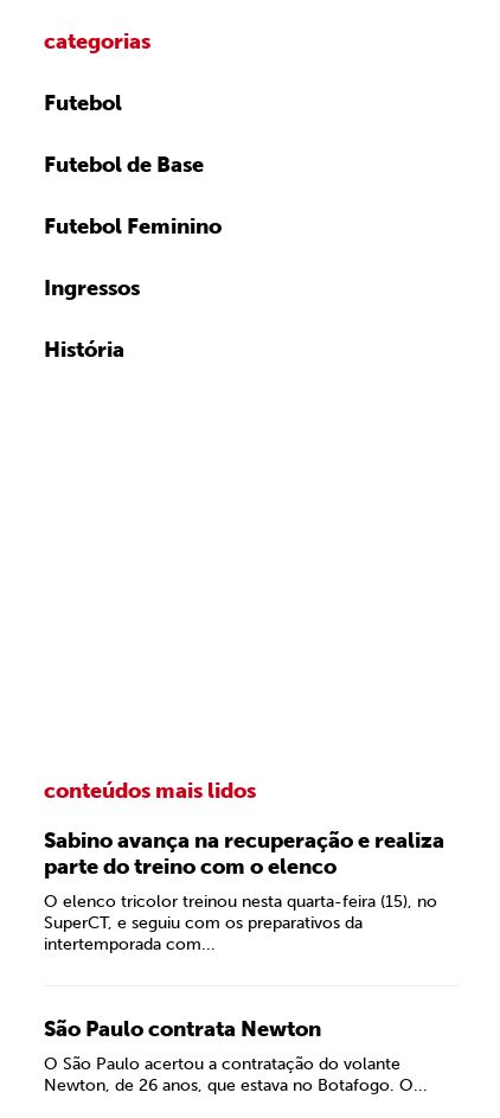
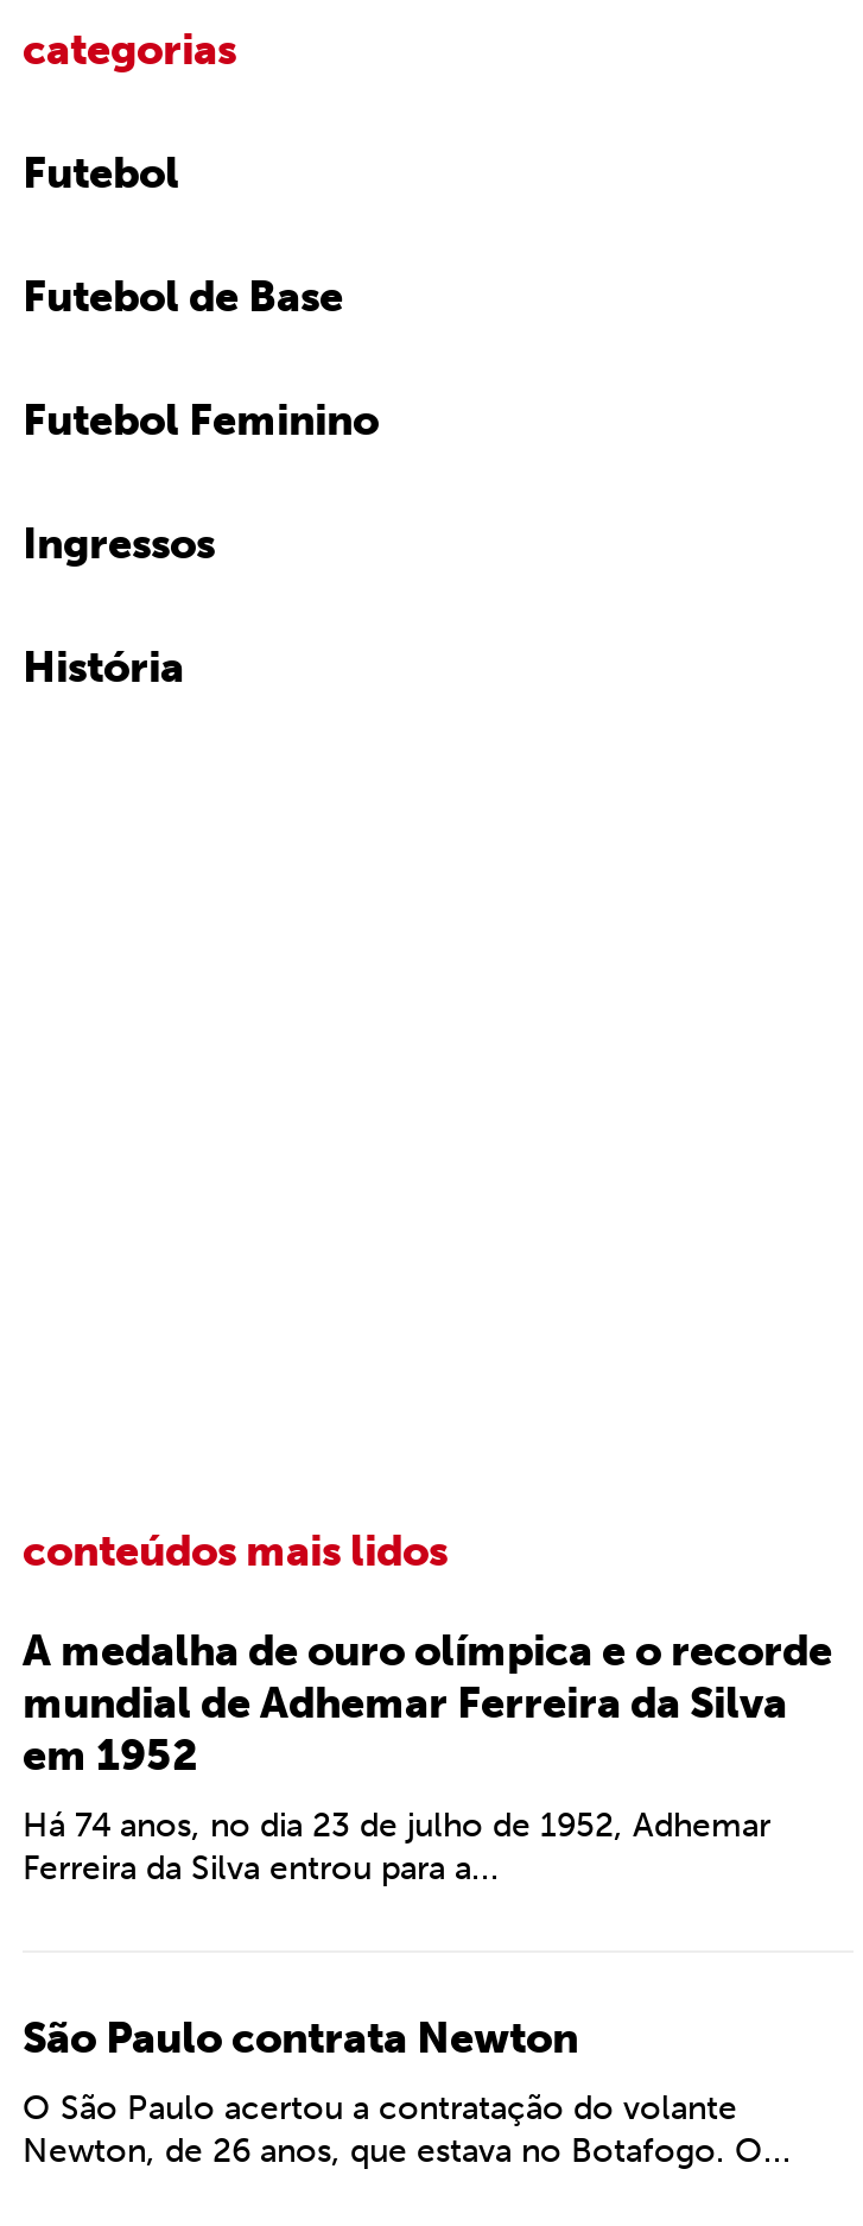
- Sabino avança na recuperação e realiza
- parte do treino com o elenco
+ A medalha de ouro olímpica e o recorde
+ mundial de Adhemar Ferreira da Silva
+ em 1952

- O elenco tricolor treinou nesta quarta-feira (15), no
- SuperCT, e seguiu com os preparativos da
- intertemporada com...
+ Há 74 anos, no dia 23 de julho de 1952, Adhemar
+ Ferreira da Silva entrou para a...
